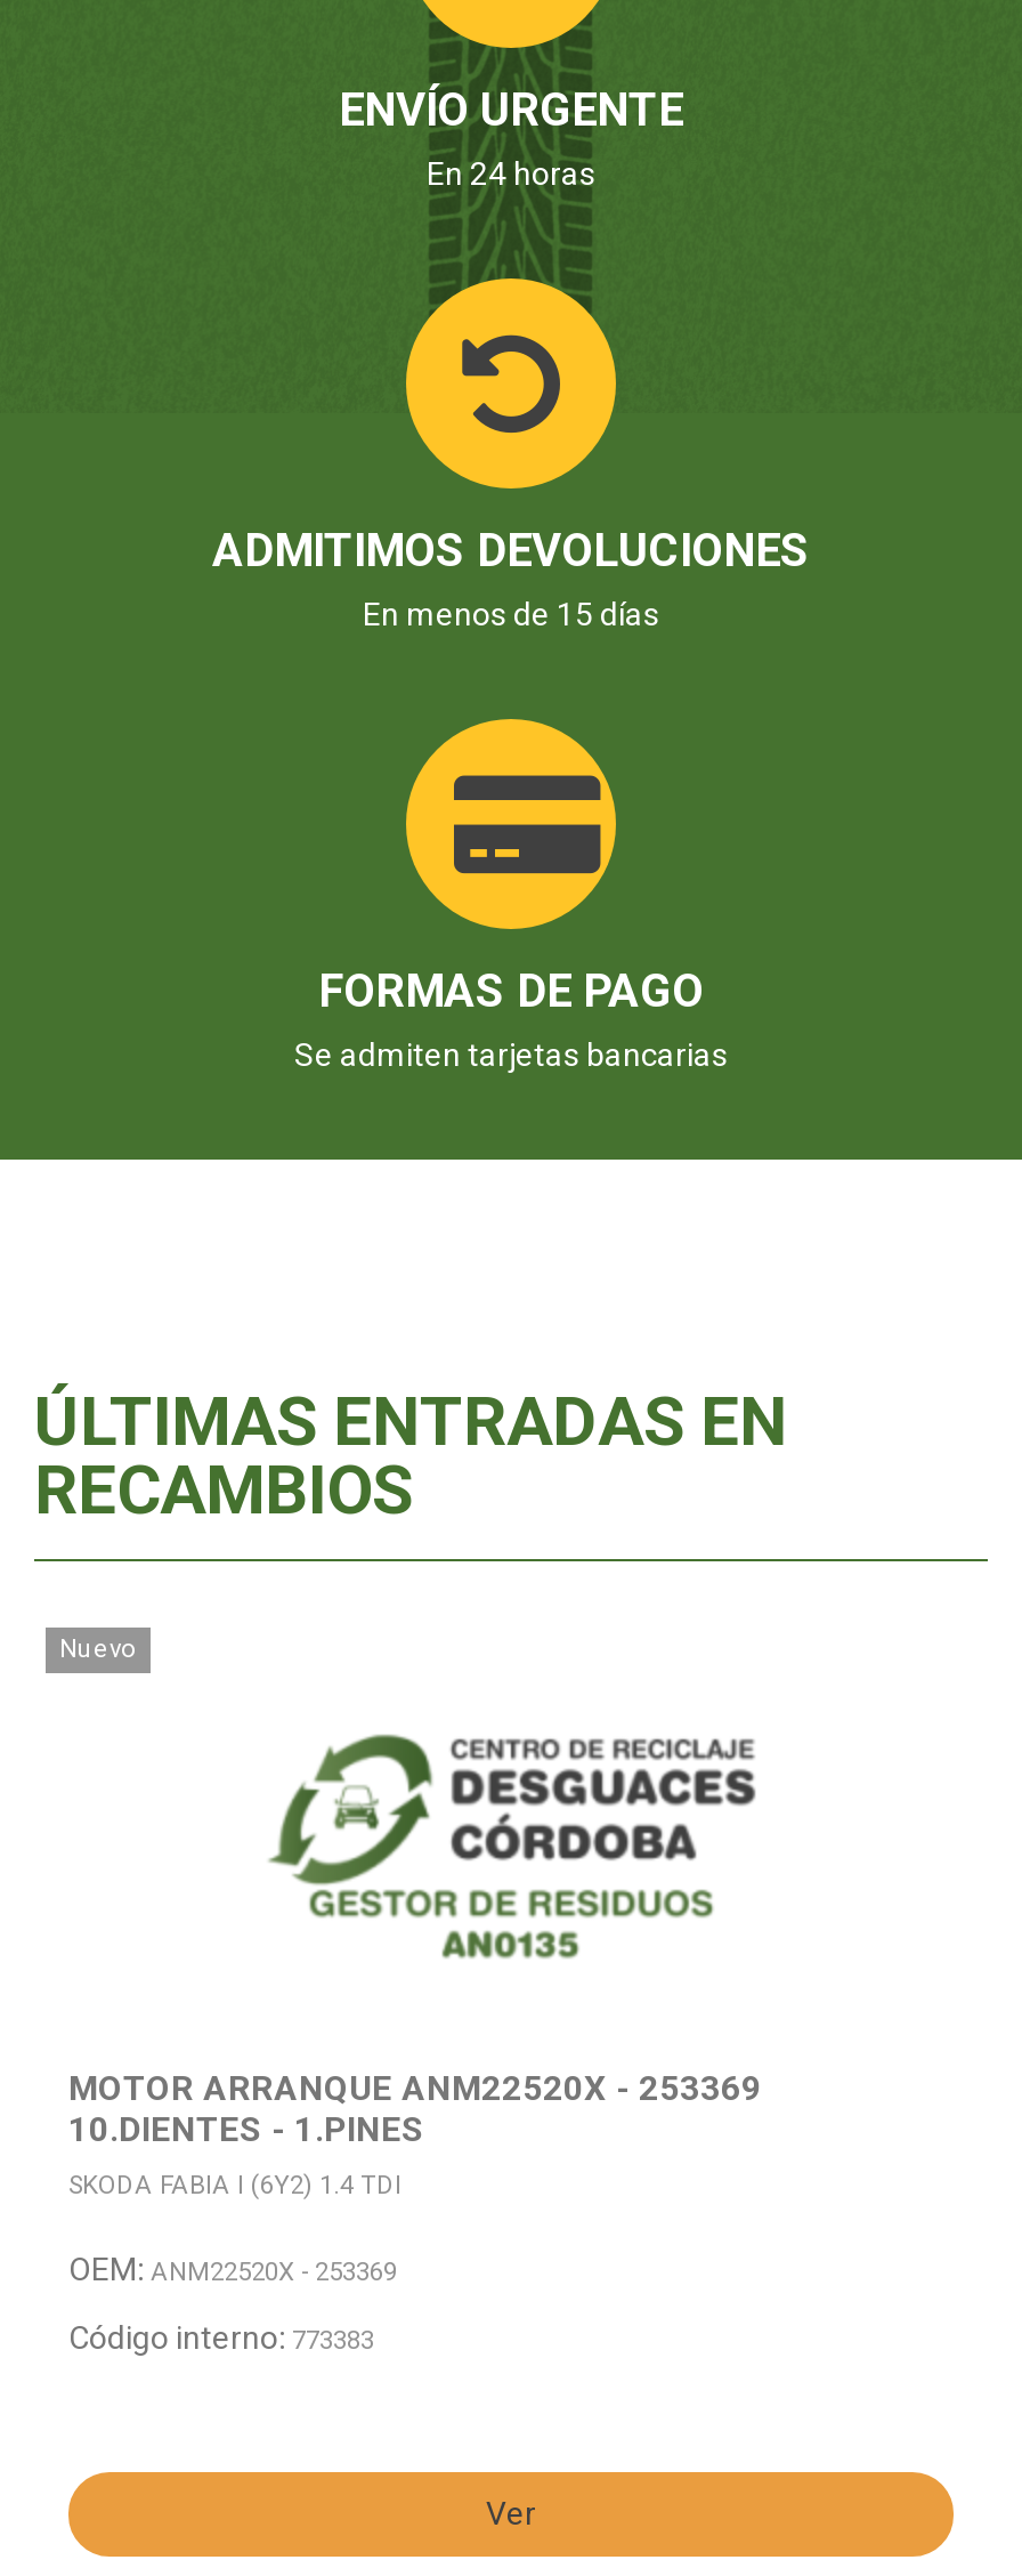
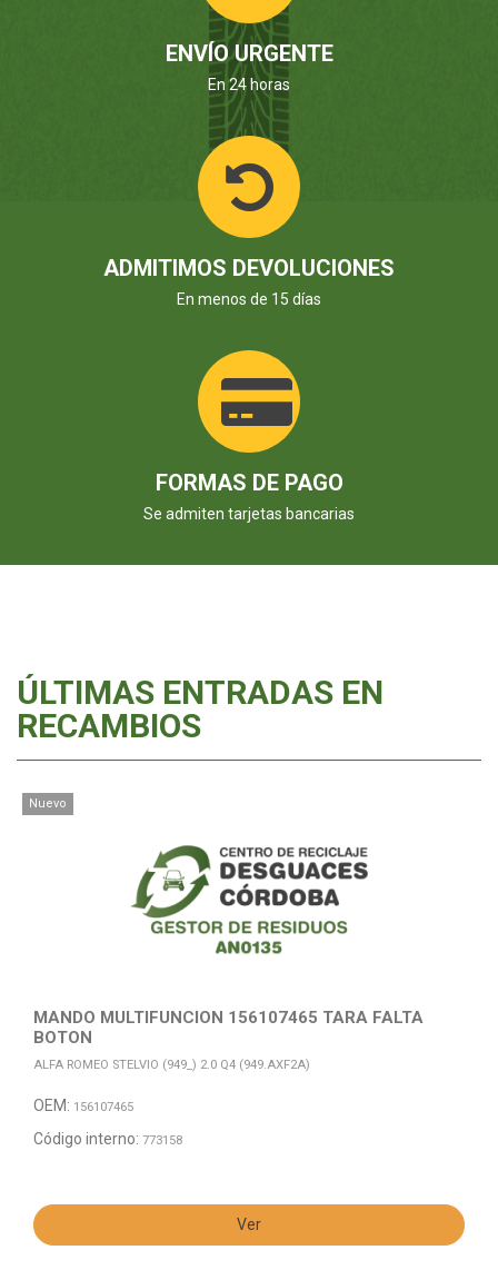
- MOTOR ARRANQUE ANM22520X - 253369
- 10.DIENTES - 1.PINES
+ MANDO MULTIFUNCION 156107465 TARA FALTA
+ BOTON

- SKODA FABIA I (6Y2) 1.4 TDI
+ ALFA ROMEO STELVIO (949_) 2.0 Q4 (949.AXF2A)

- OEM: ANM22520X - 253369
+ OEM: 156107465

- Código interno: 773383
+ Código interno: 773158
